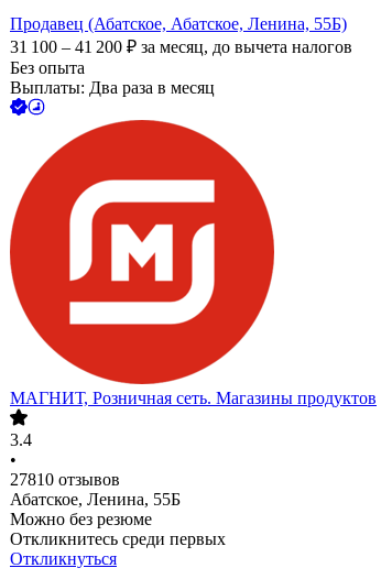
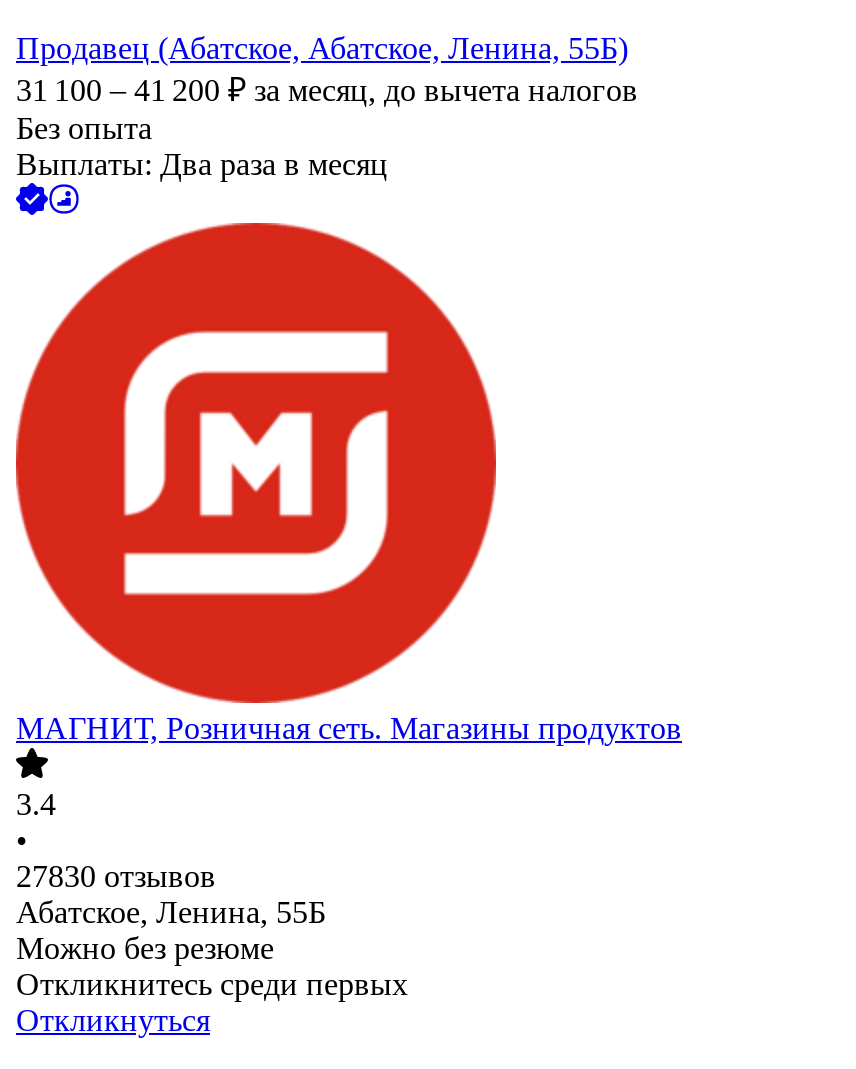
- 27810 отзывов
+ 27830 отзывов
